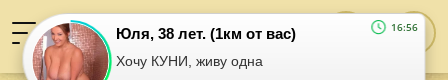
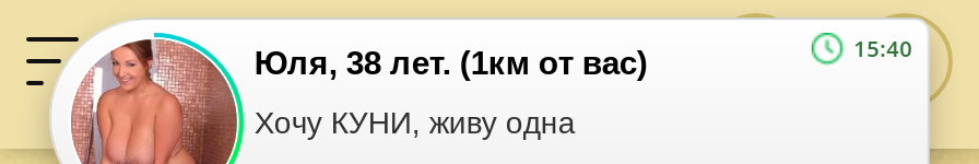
- 16:56
+ 15:40
